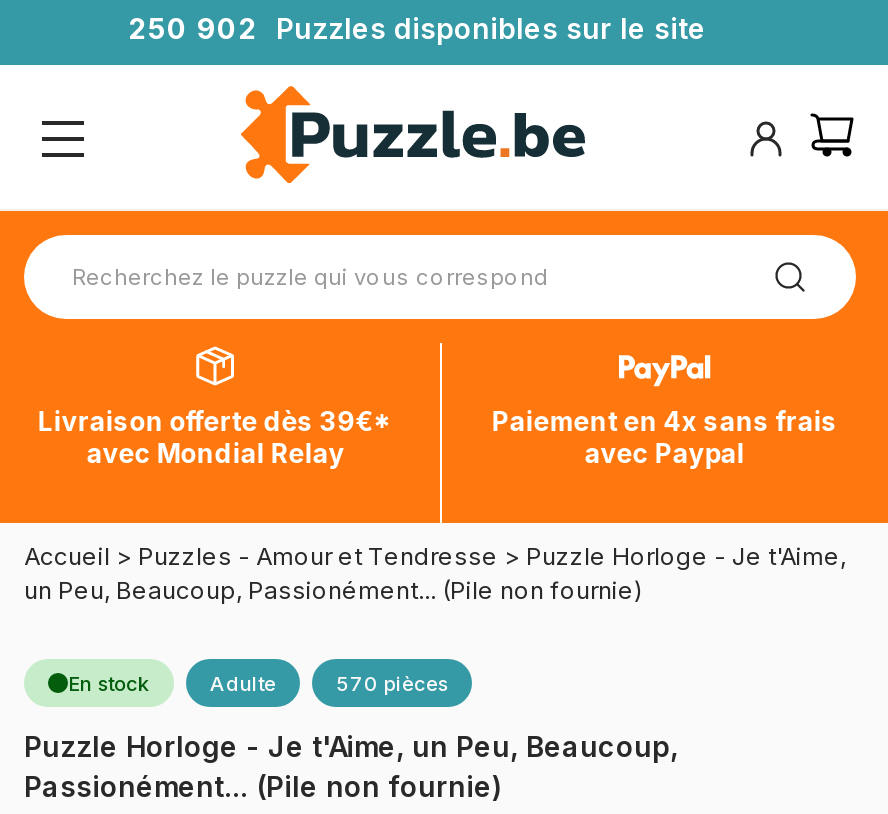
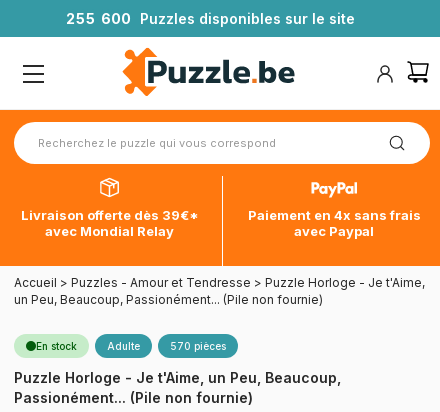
- 250 90 2 Puzzles disponibles sur le site
+ 255 60 0 Puzzles disponibles sur le site
